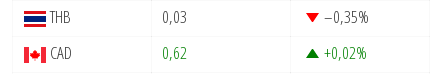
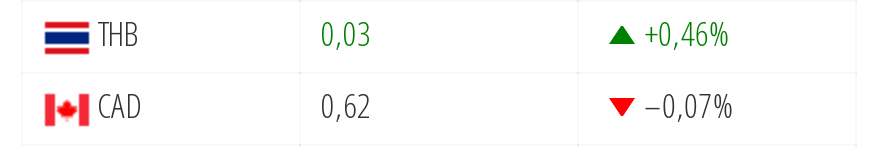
- –0,35%
+ +0,46%

- +0,02%
+ –0,07%
